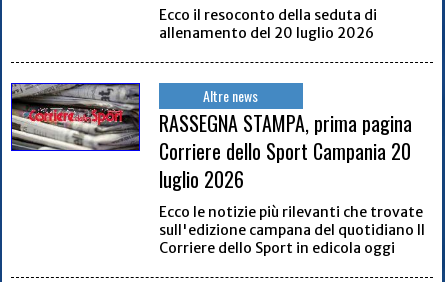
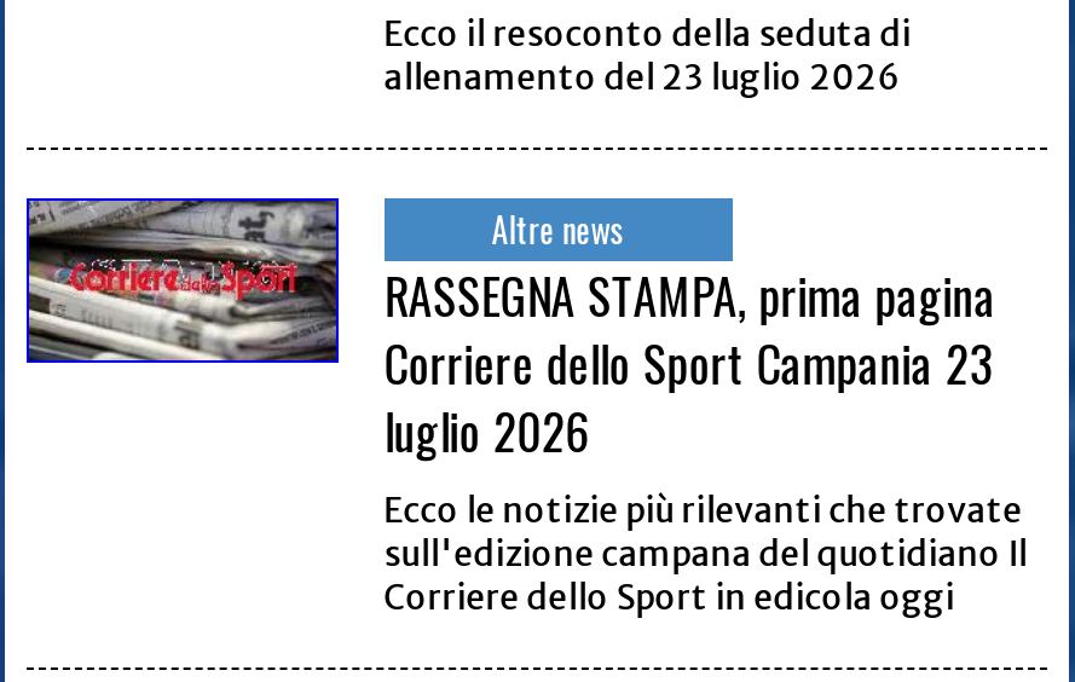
- allenamento del 20 luglio 2026
+ allenamento del 23 luglio 2026

- Corriere dello Sport Campania 20
+ Corriere dello Sport Campania 23
